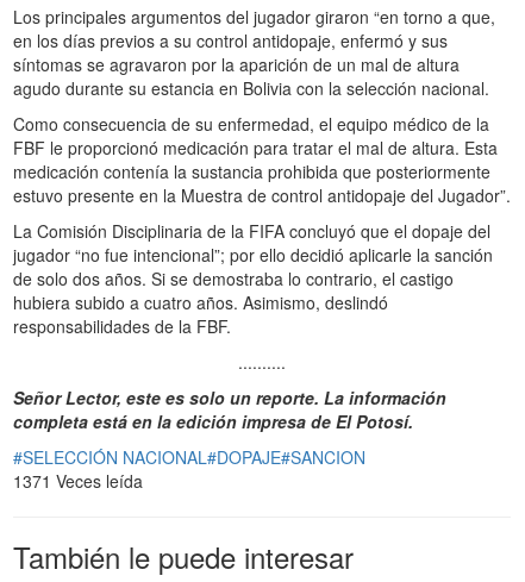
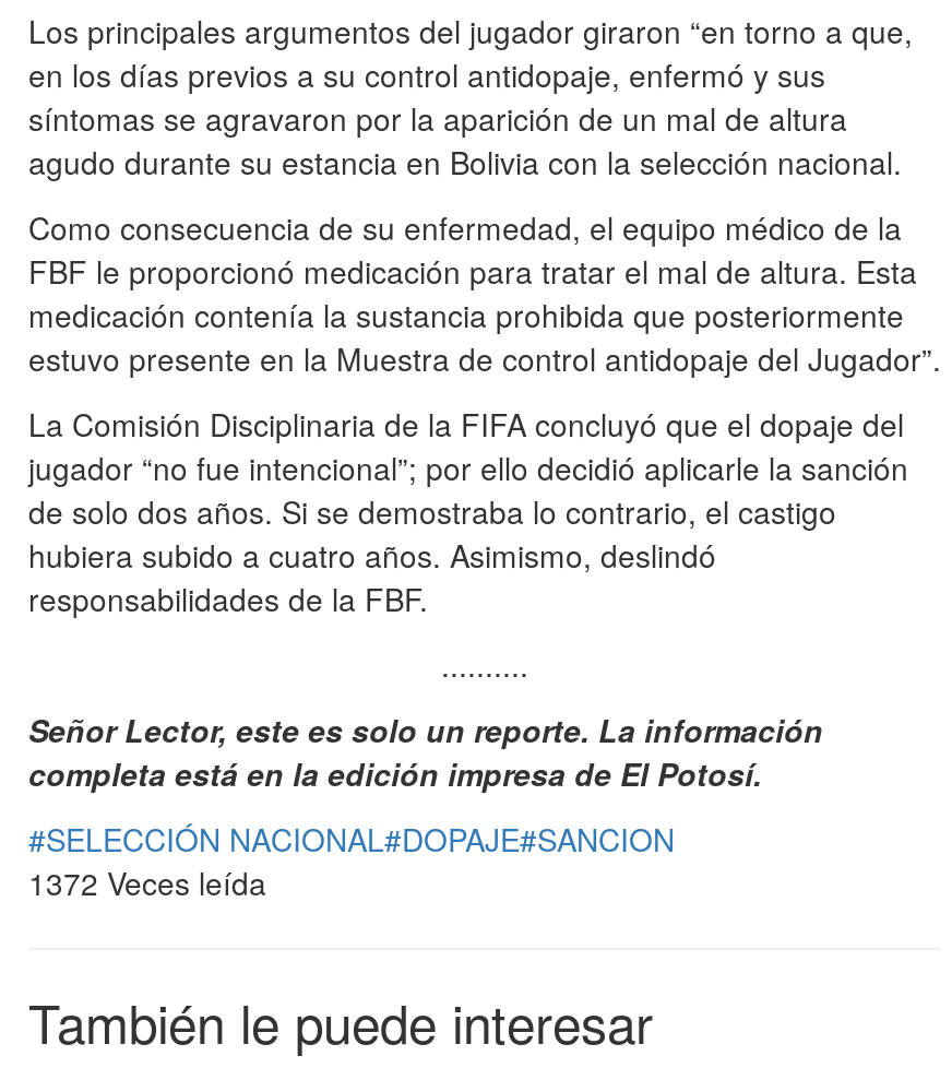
- 1371 Veces leída
+ 1372 Veces leída
